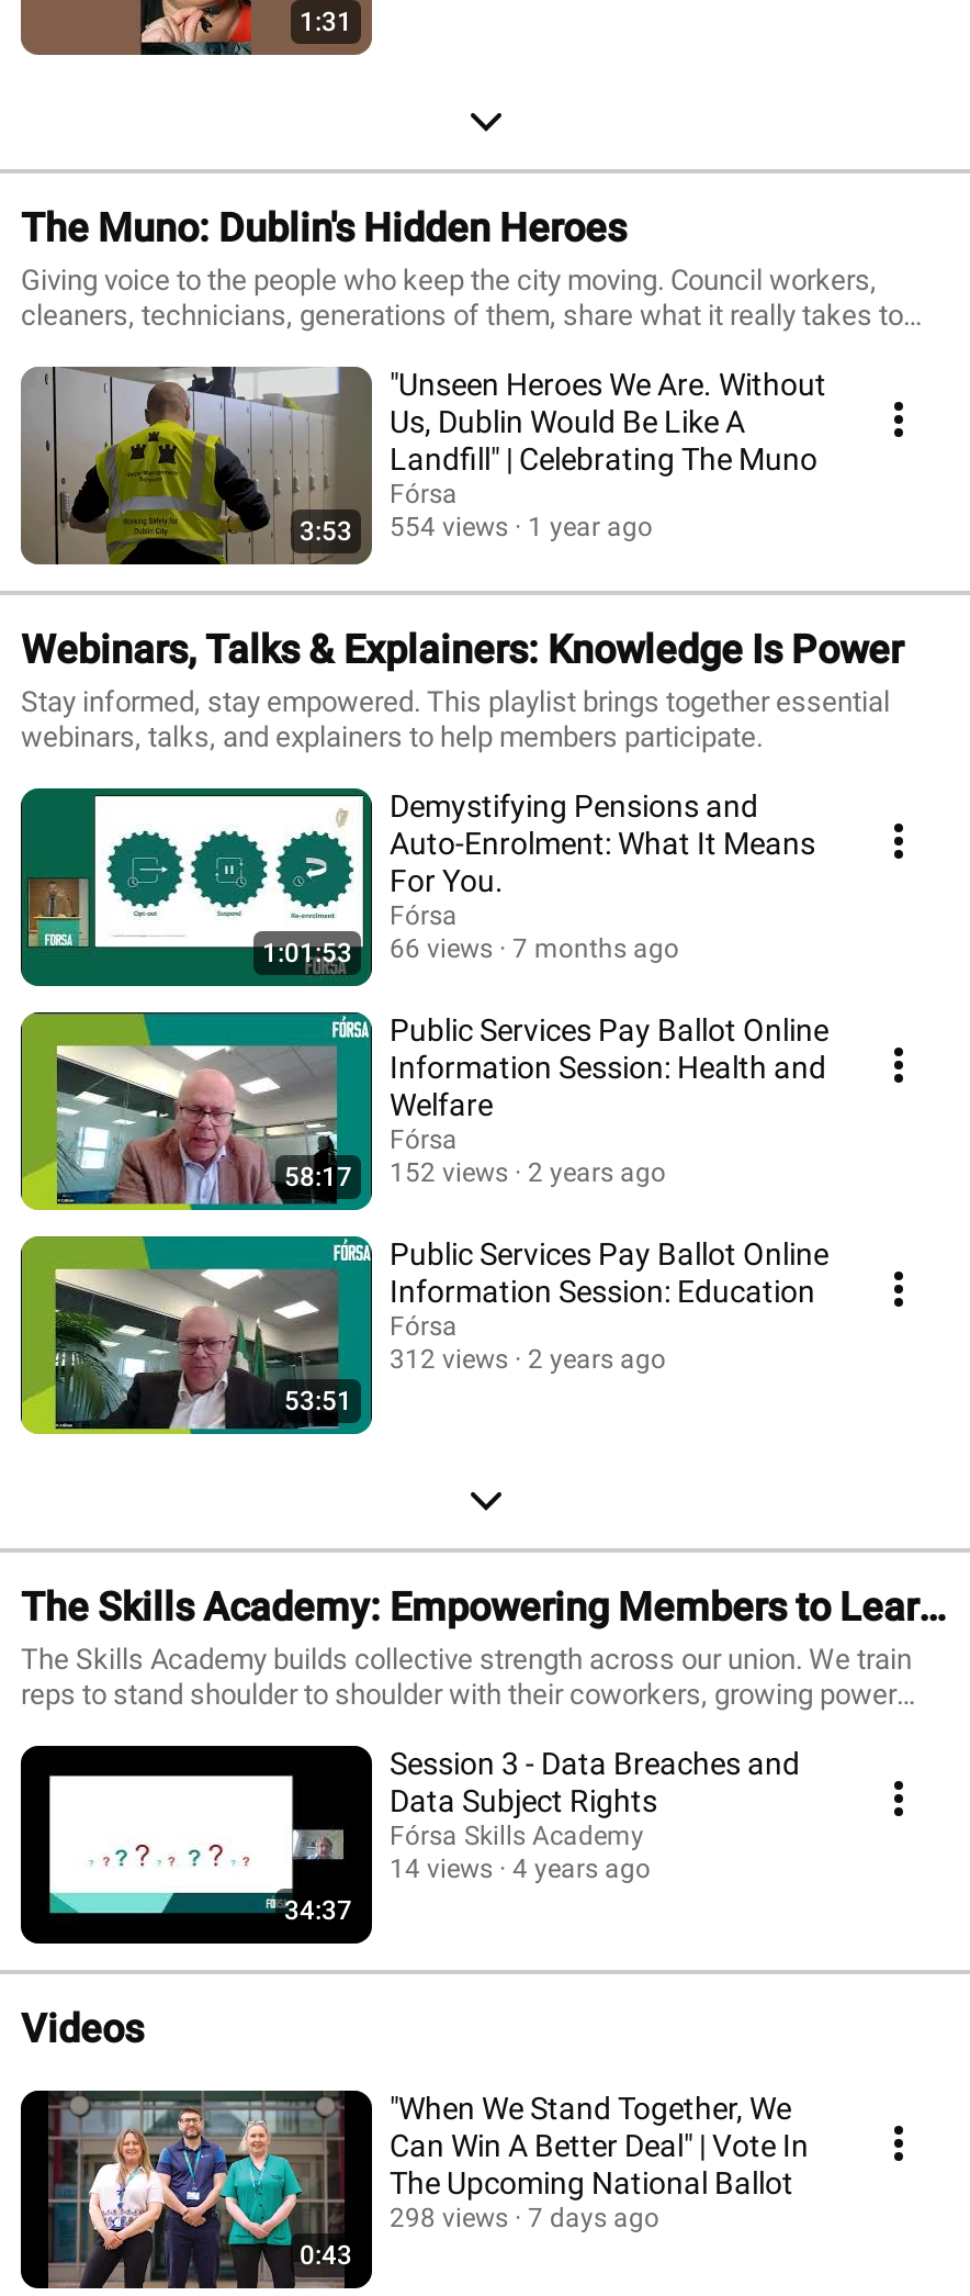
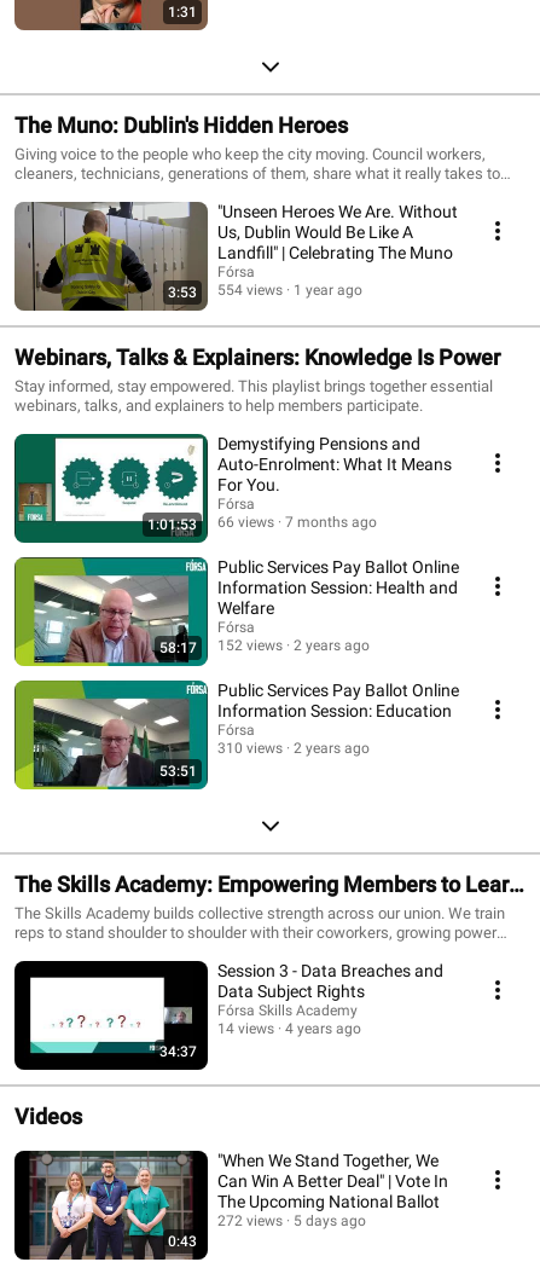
- 312 views 2 years ago
+ 310 views 2 years ago

- 298 views
+ 272 views

- 7 days ago
+ 5 days ago
